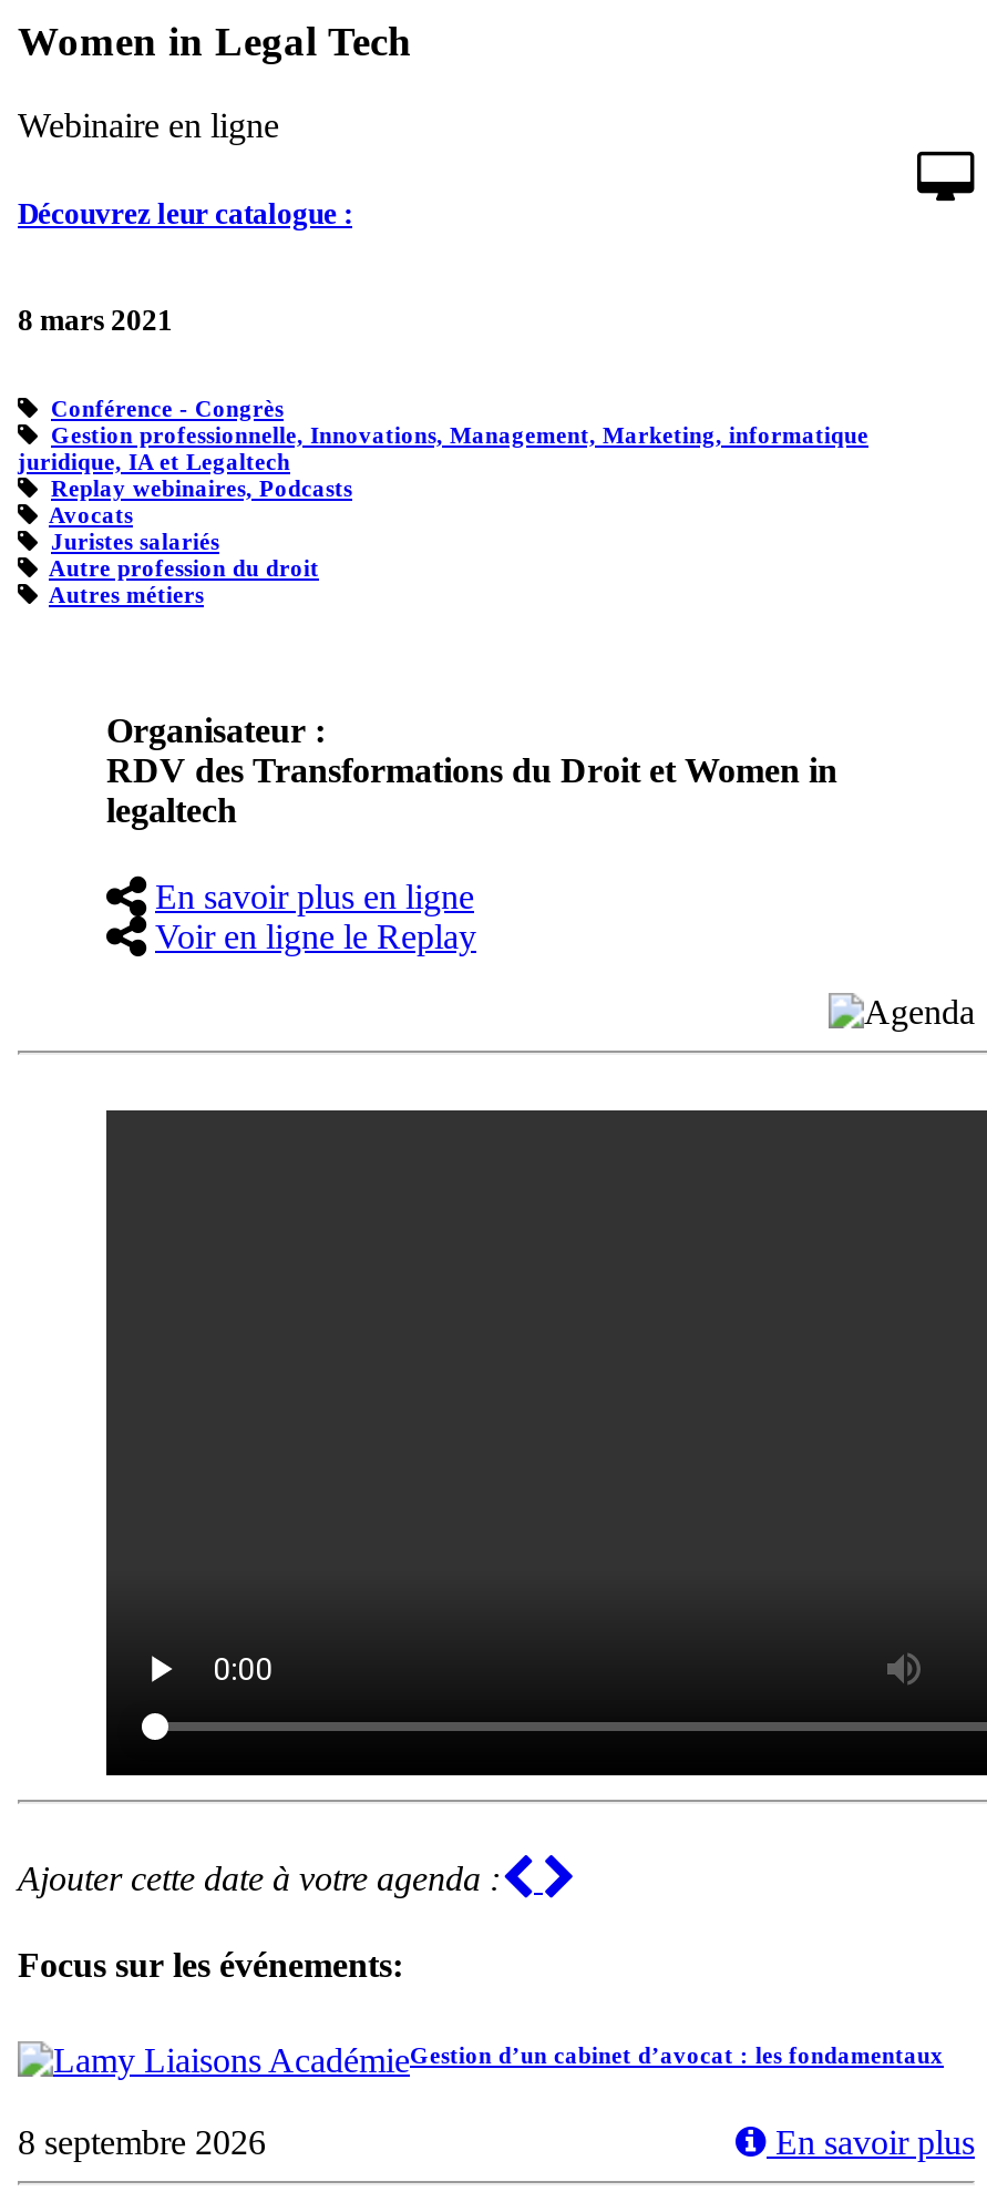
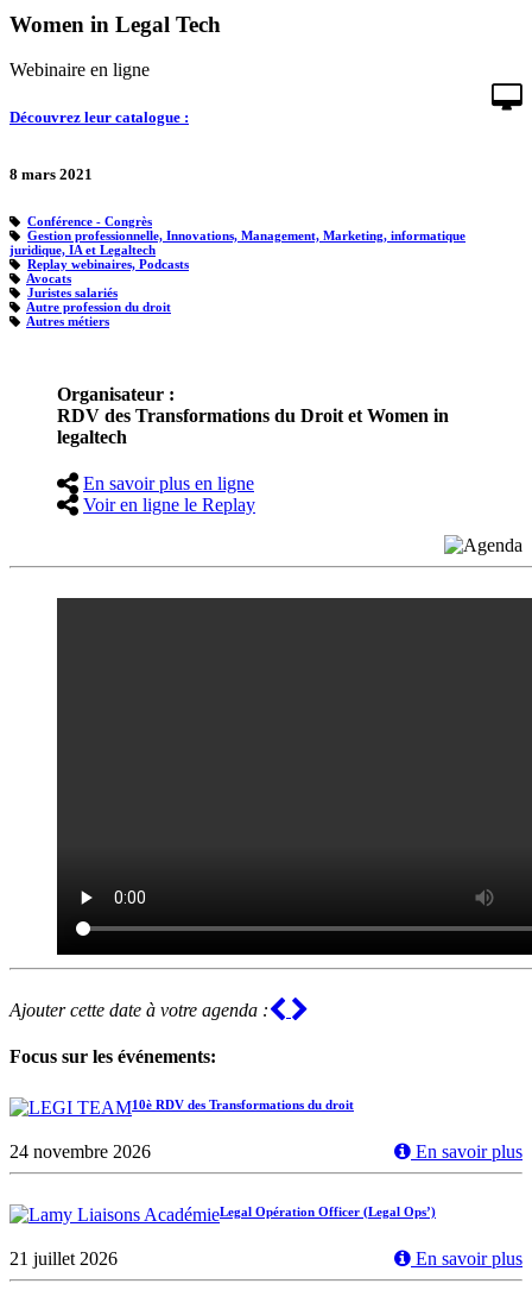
- Gestion d’un cabinet d’avocat : les fondamentaux
- 8 septembre 2026
+ 10è RDV des Transformations du droit
+ 24 novembre 2026
+ En savoir plus
+ Legal Opération Officer (Legal Ops’)
+ 21 juillet 2026
